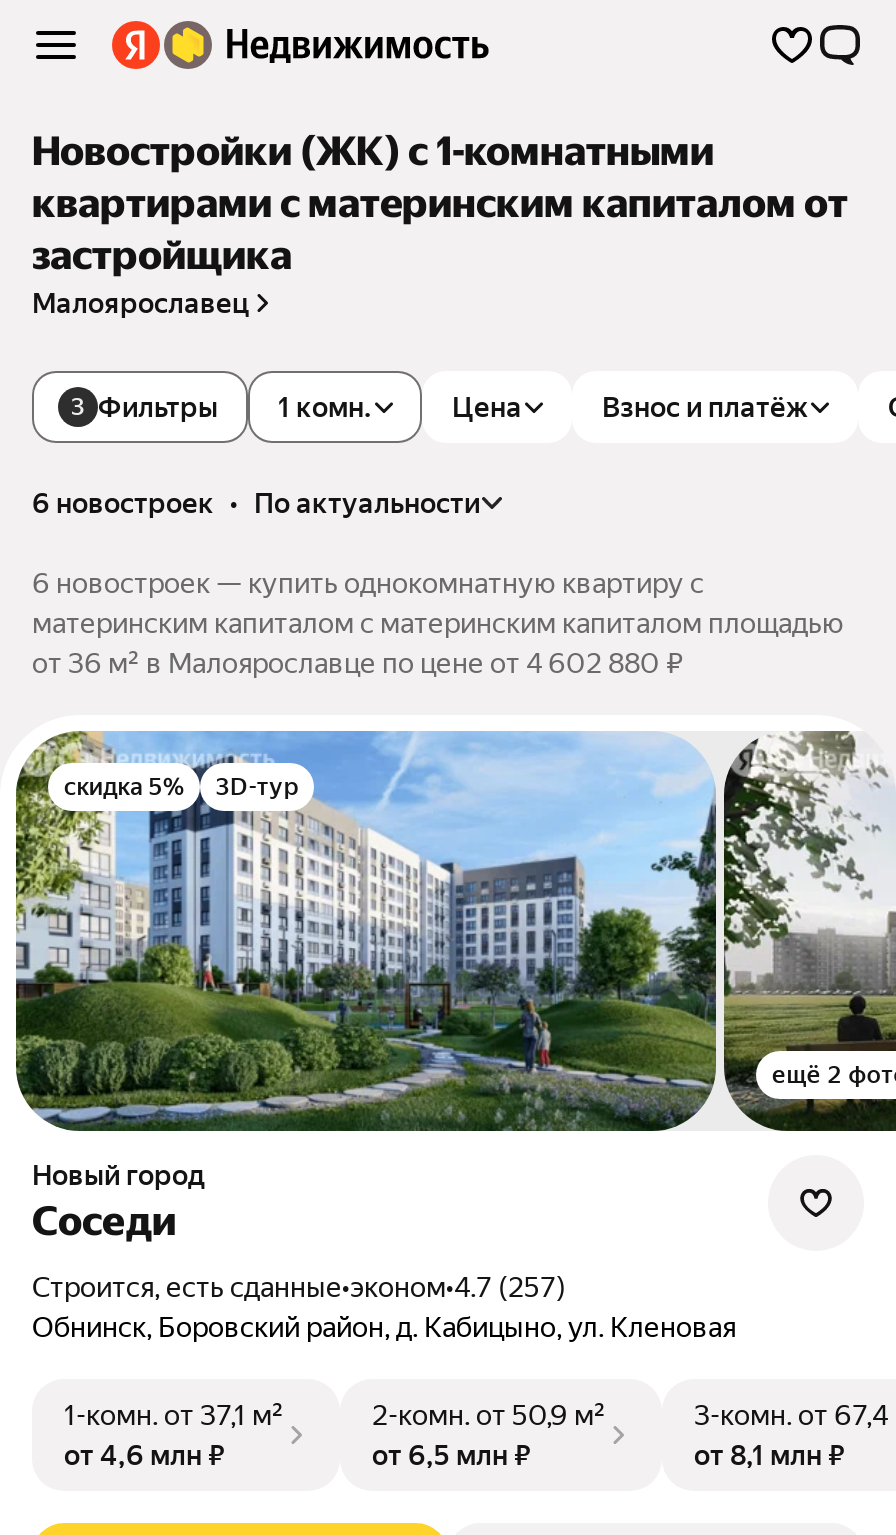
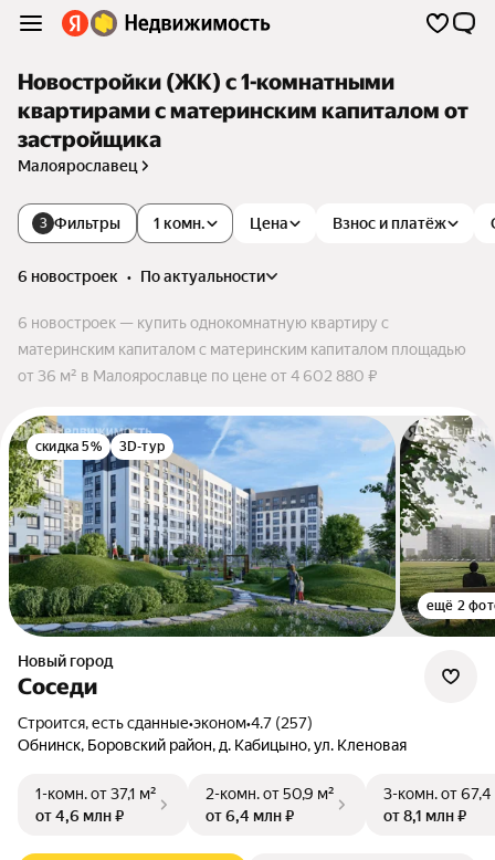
- от 6,5 млн ₽
+ от 6,4 млн ₽
